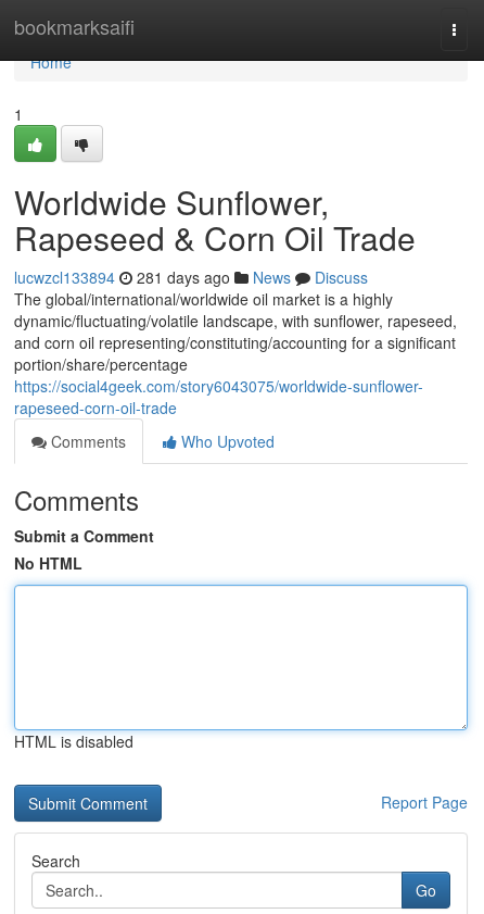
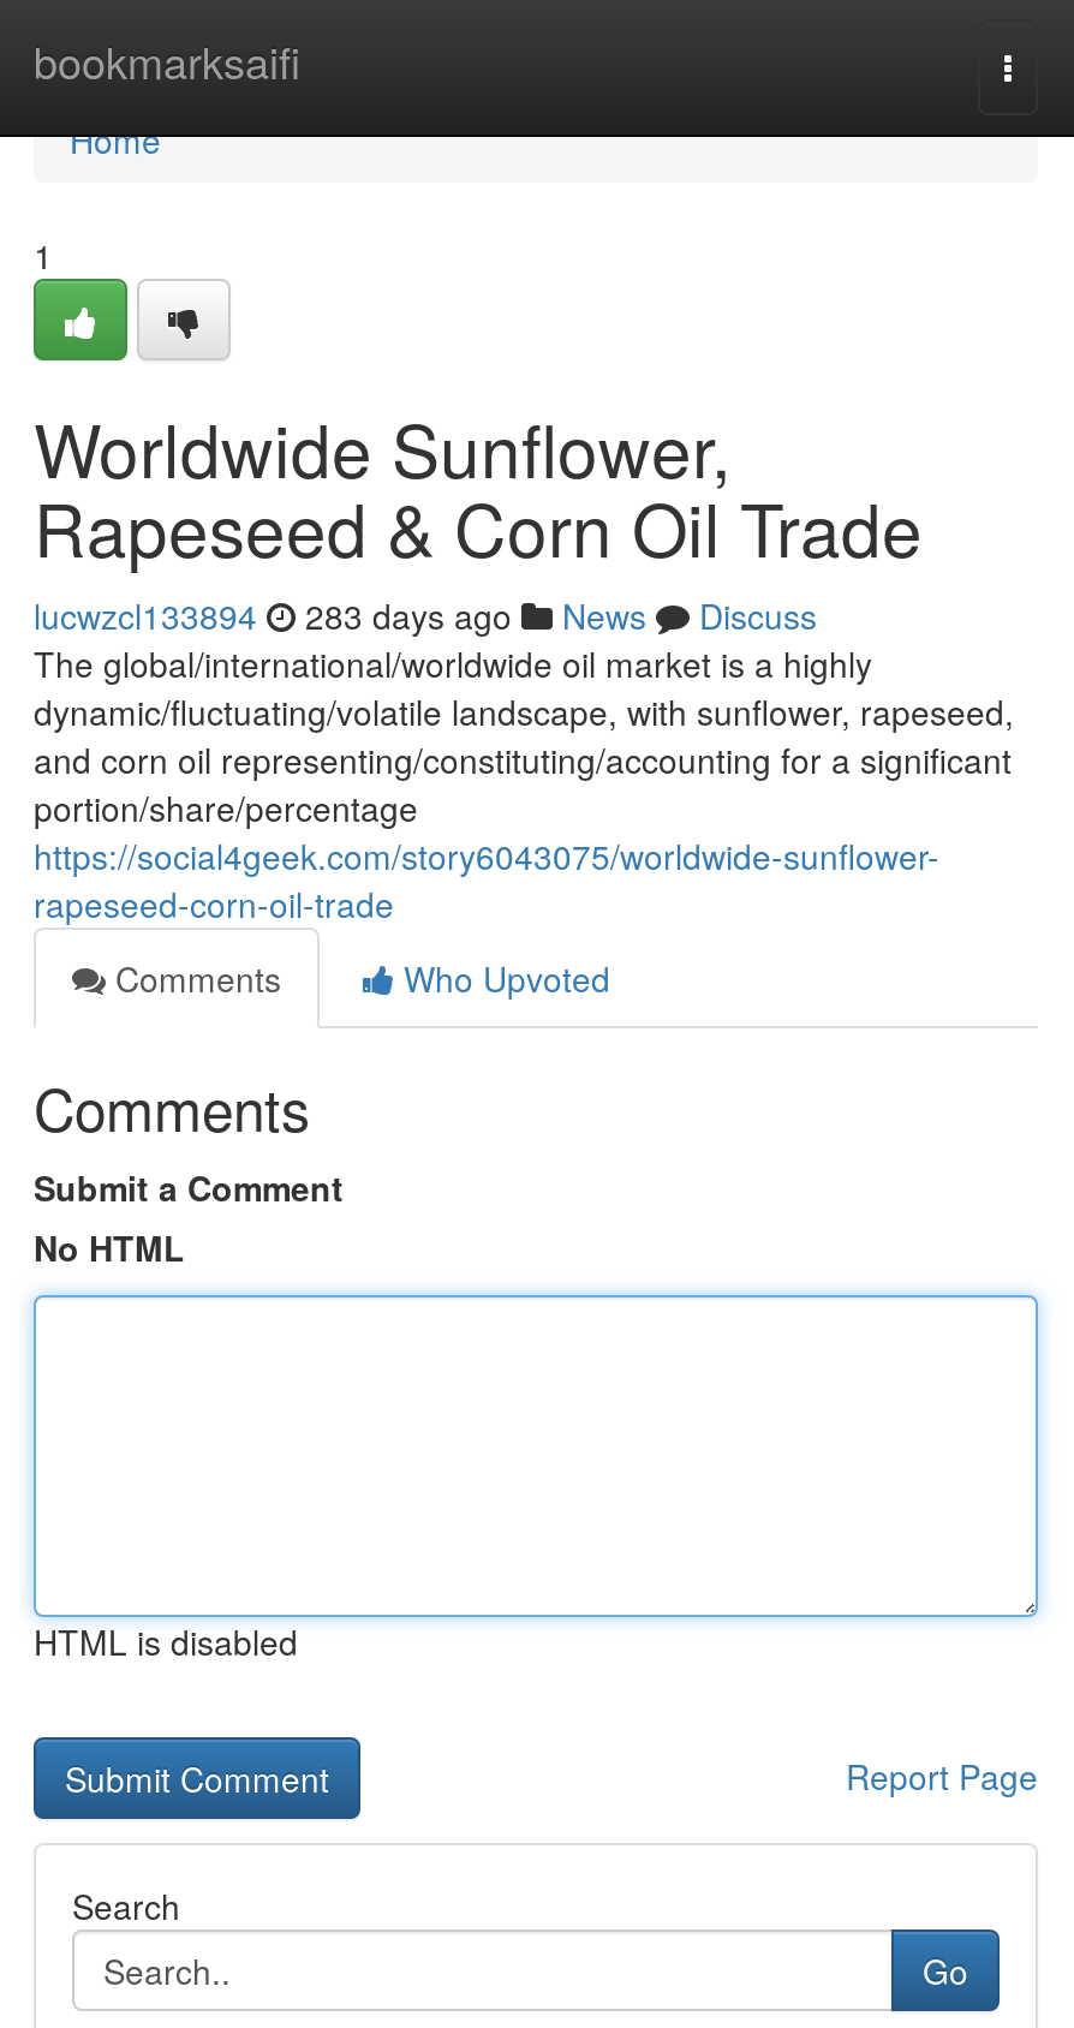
- lucwzcl133894 281 days ago News Discuss
+ lucwzcl133894 283 days ago News Discuss
